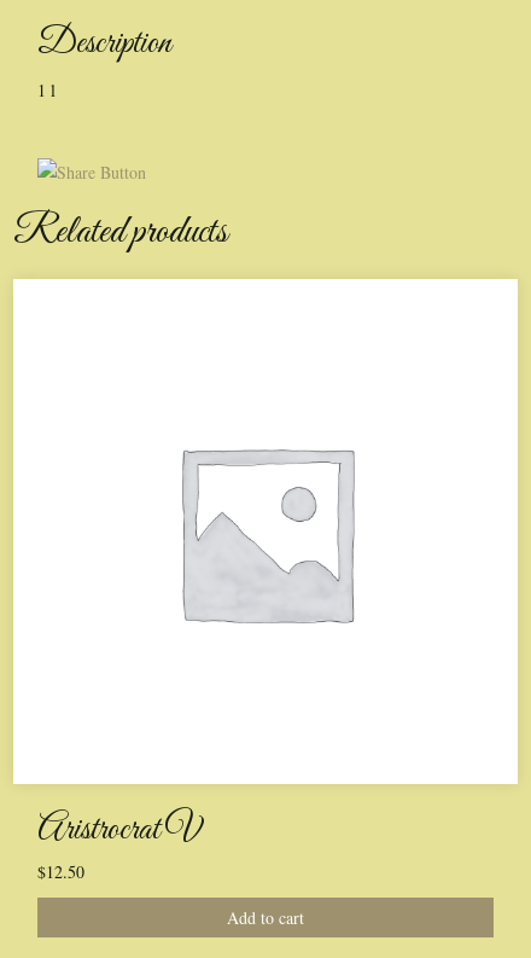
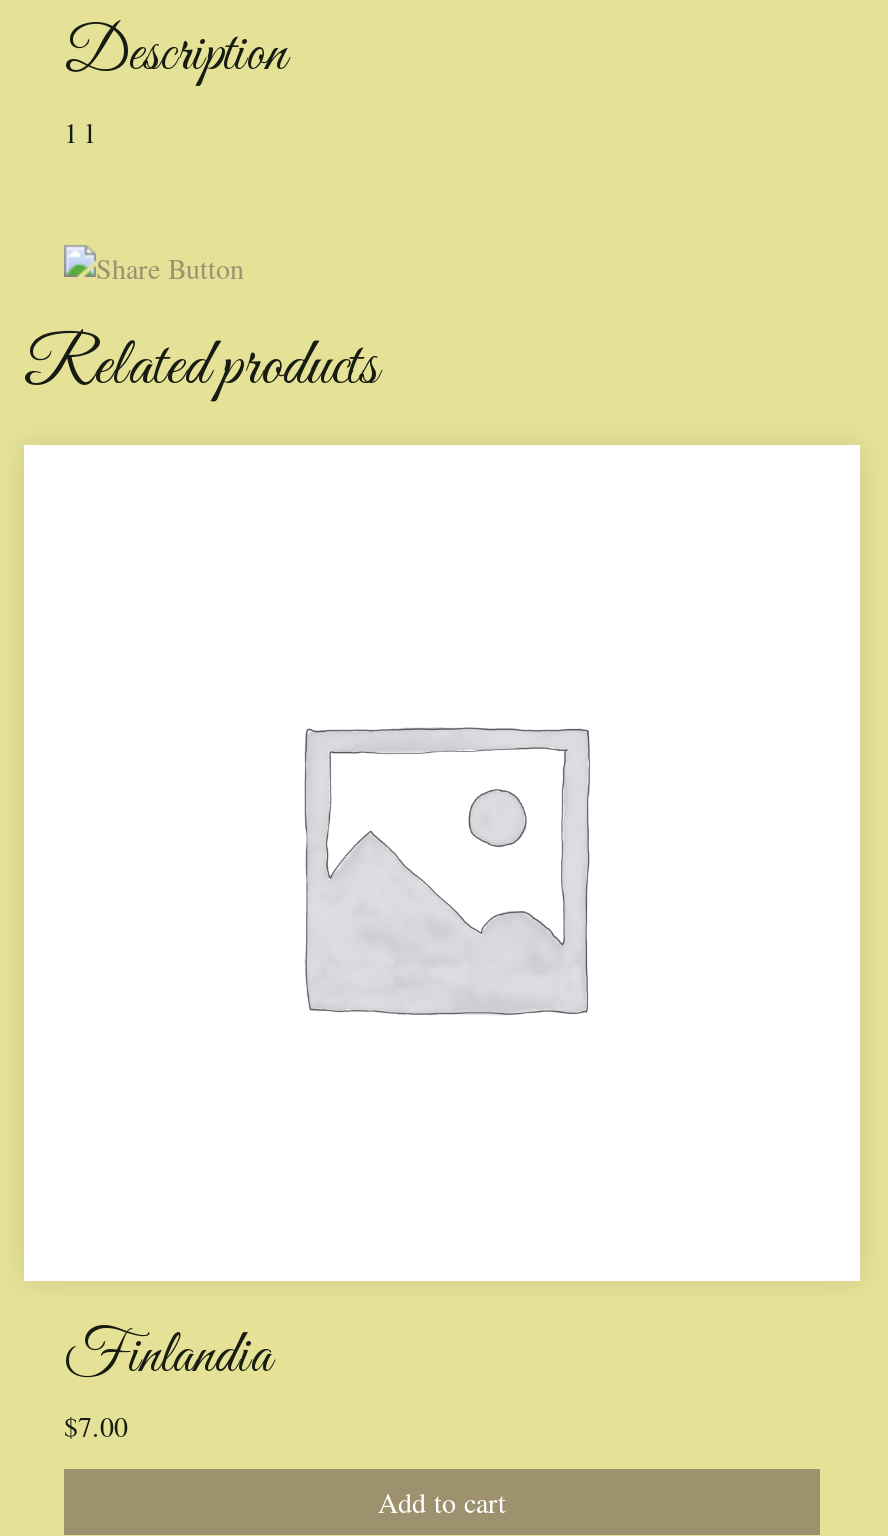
- Aristrocrat V
- $12.50
+ Finlandia
+ $7.00
